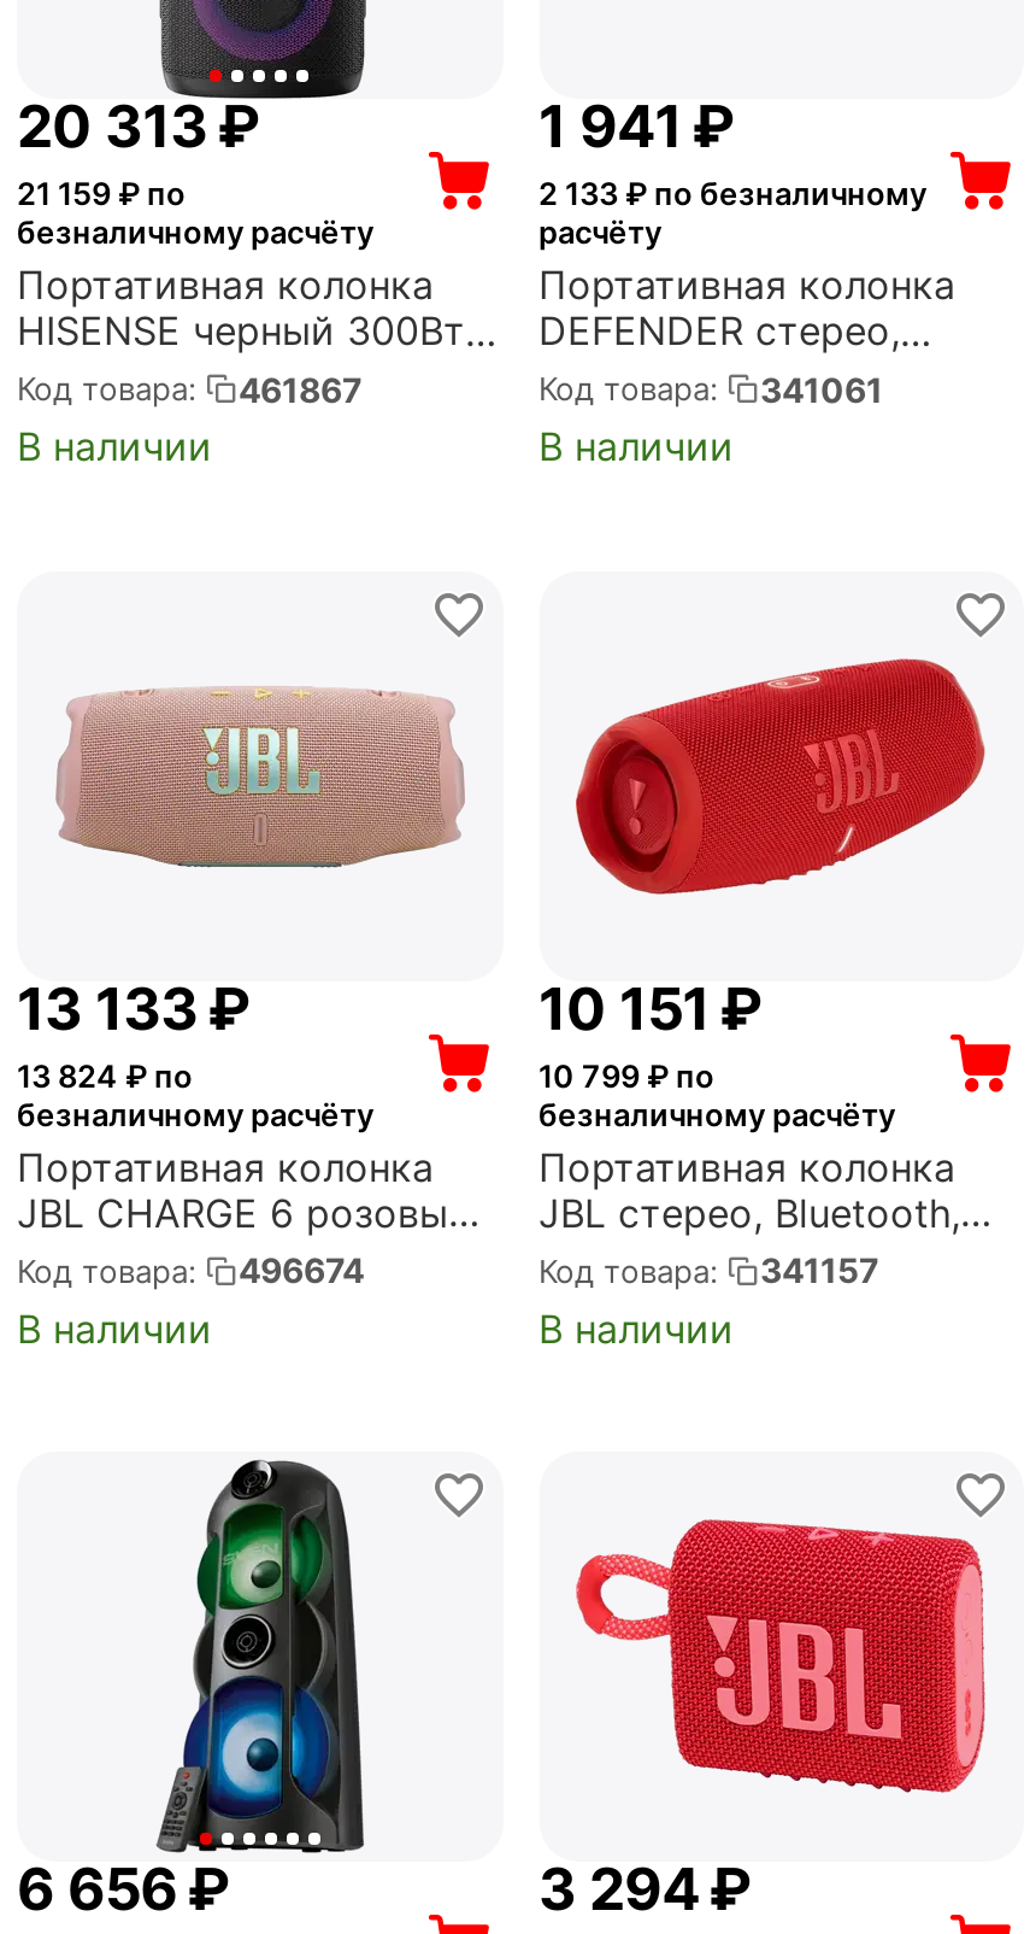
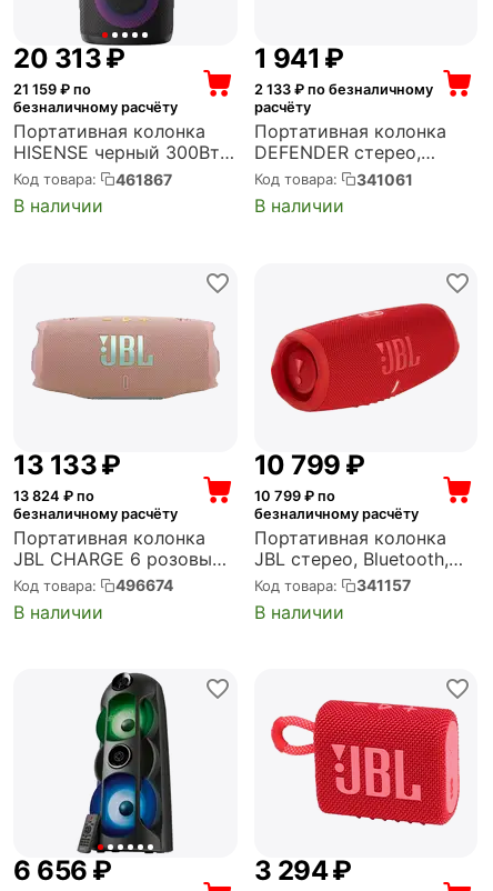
- 10 151 ₽
+ 10 799 ₽
